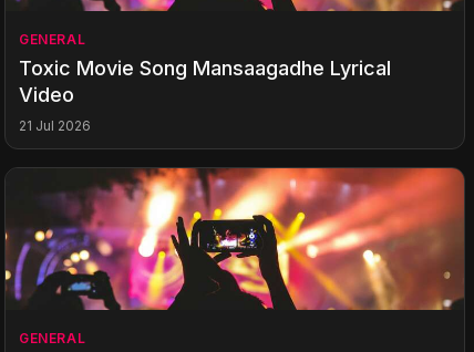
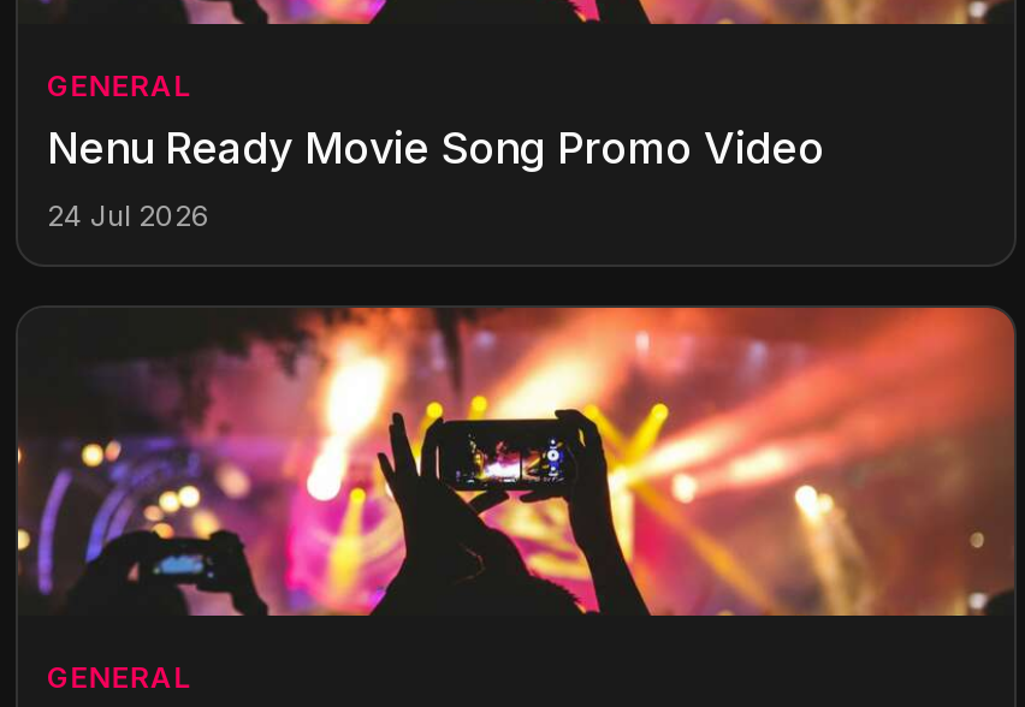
- Toxic Movie Song Mansaagadhe Lyrical
- Video
+ Nenu Ready Movie Song Promo Video

- 21 Jul 2026
+ 24 Jul 2026
